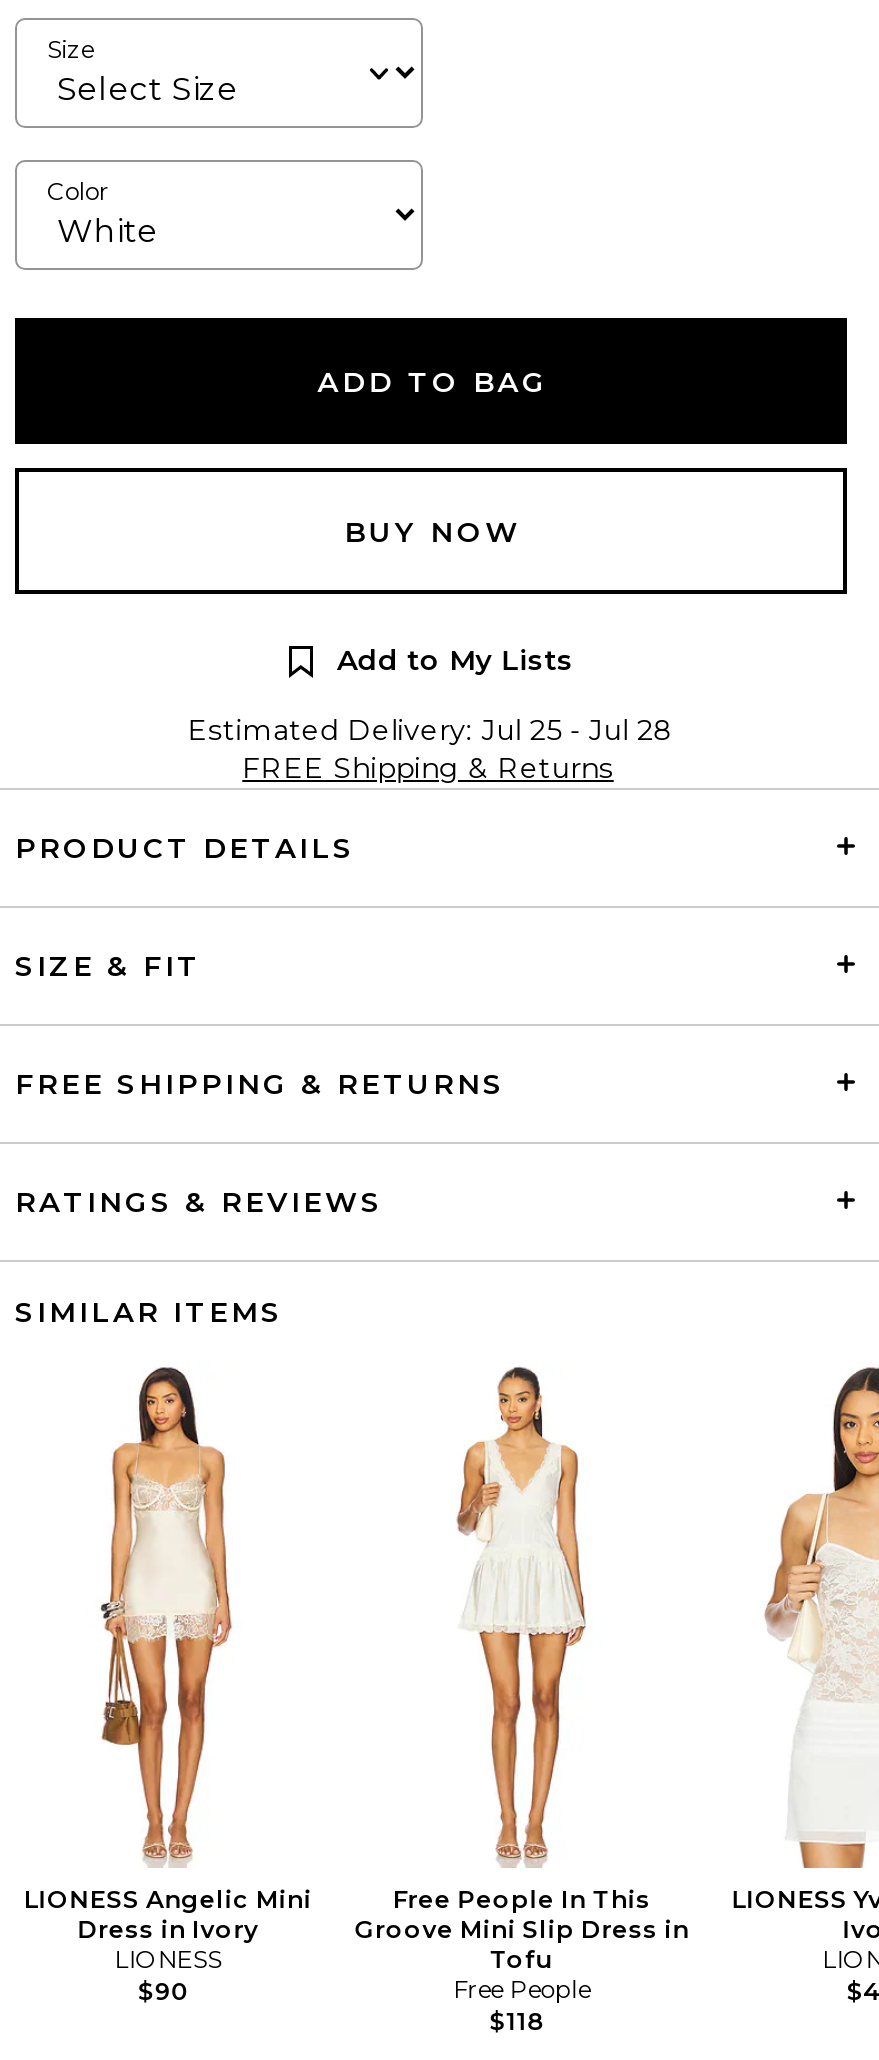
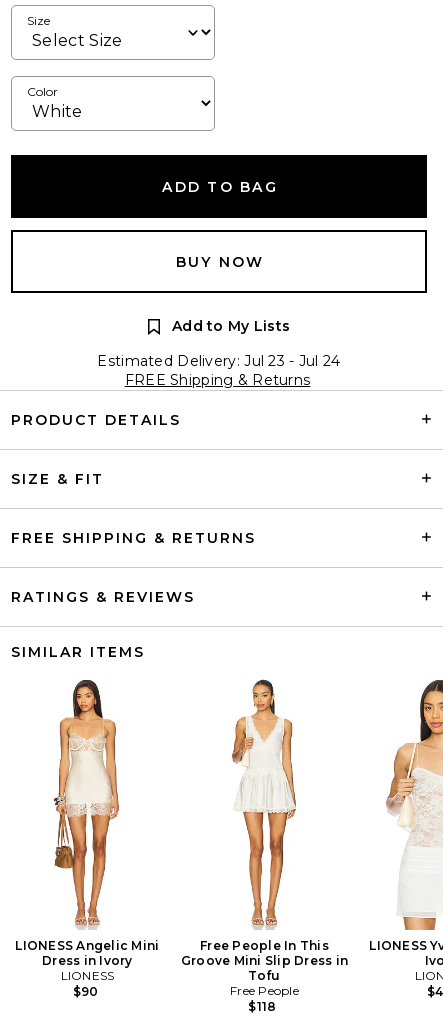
- Estimated Delivery: Jul 25 - Jul 28
+ Estimated Delivery: Jul 23 - Jul 24
